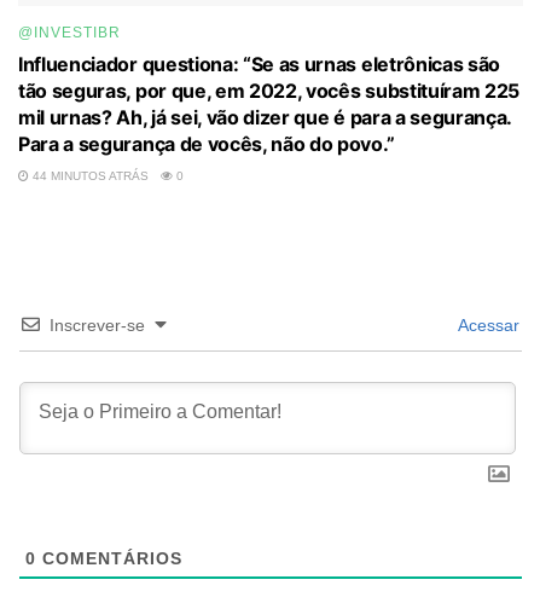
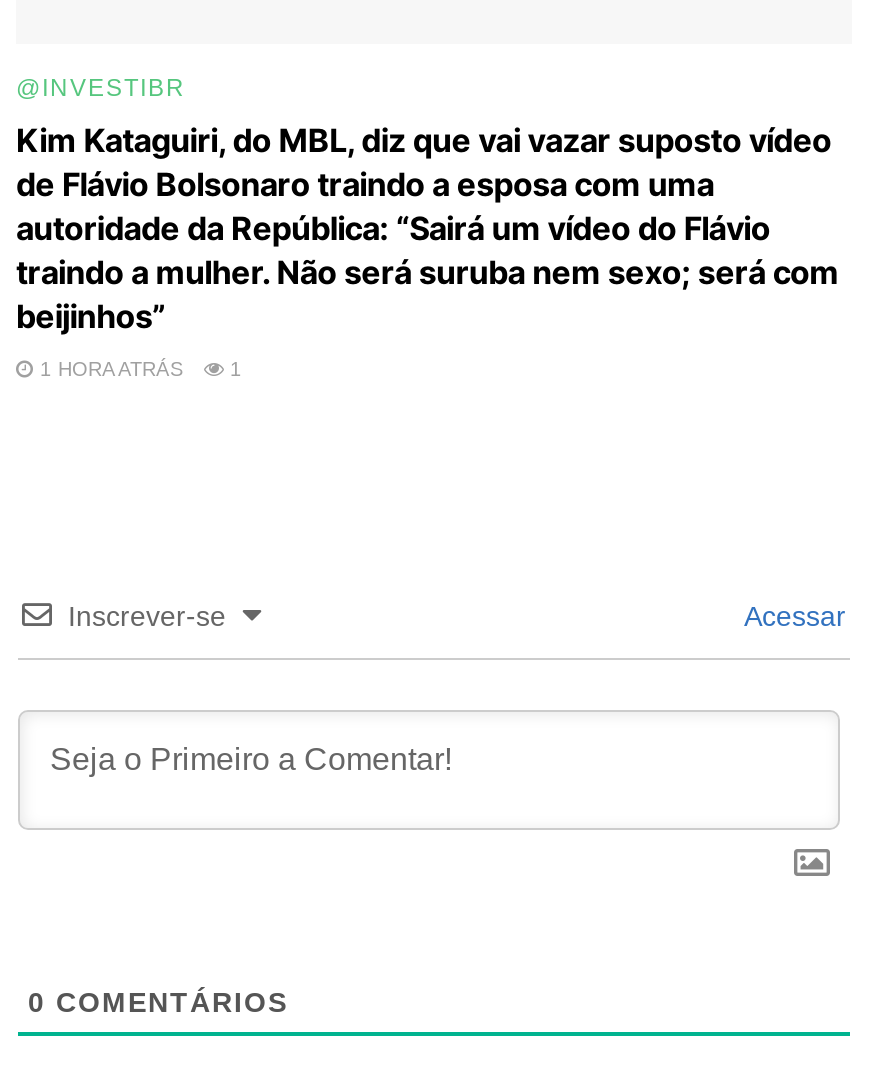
- Influenciador questiona: “Se as urnas eletrônicas são
- tão seguras, por que, em 2022, vocês substituíram 225
- mil urnas? Ah, já sei, vão dizer que é para a segurança.
- Para a segurança de vocês, não do povo.”
+ Kim Kataguiri, do MBL, diz que vai vazar suposto vídeo
+ de Flávio Bolsonaro traindo a esposa com uma
+ autoridade da República: “Sairá um vídeo do Flávio
+ traindo a mulher. Não será suruba nem sexo; será com
+ beijinhos”

- 44 MINUTOS ATRÁS
- 0
+ 1 HORA ATRÁS
+ 1
